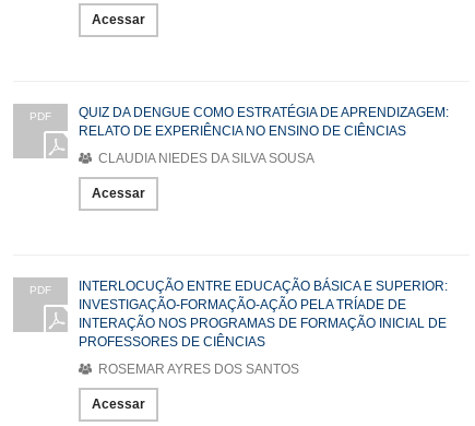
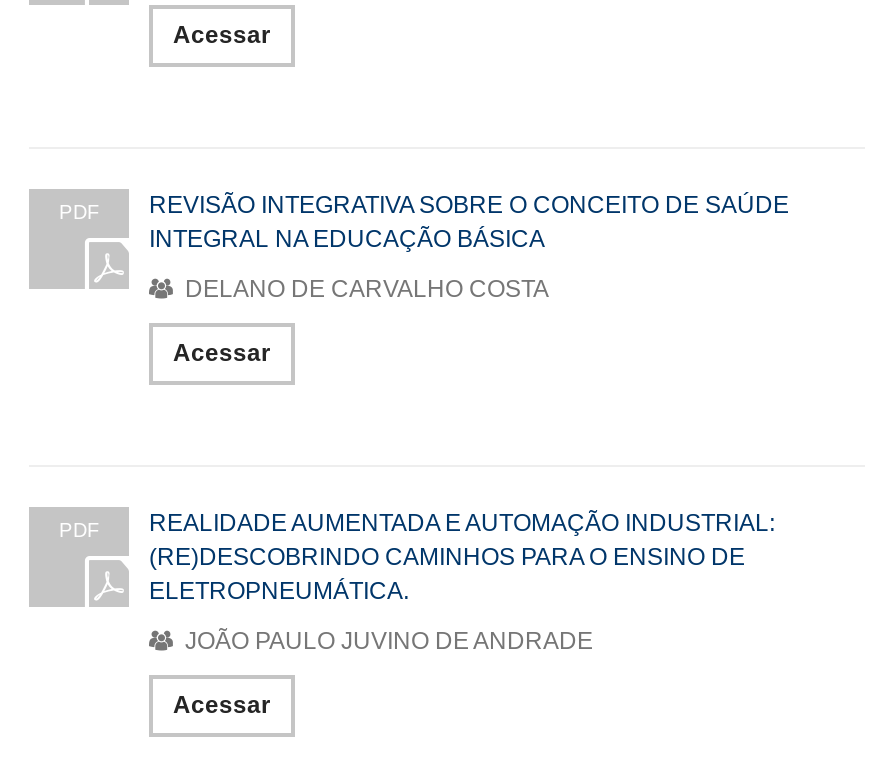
- QUIZ DA DENGUE COMO ESTRATÉGIA DE APRENDIZAGEM:
- RELATO DE EXPERIÊNCIA NO ENSINO DE CIÊNCIAS
+ REVISÃO INTEGRATIVA SOBRE O CONCEITO DE SAÚDE
+ INTEGRAL NA EDUCAÇÃO BÁSICA

- CLAUDIA NIEDES DA SILVA SOUSA
+ DELANO DE CARVALHO COSTA

- INTERLOCUÇÃO ENTRE EDUCAÇÃO BÁSICA E SUPERIOR:
- INVESTIGAÇÃO-FORMAÇÃO-AÇÃO PELA TRÍADE DE
- INTERAÇÃO NOS PROGRAMAS DE FORMAÇÃO INICIAL DE
- PROFESSORES DE CIÊNCIAS
+ REALIDADE AUMENTADA E AUTOMAÇÃO INDUSTRIAL:
+ (RE)DESCOBRINDO CAMINHOS PARA O ENSINO DE
+ ELETROPNEUMÁTICA.

- ROSEMAR AYRES DOS SANTOS
+ JOÃO PAULO JUVINO DE ANDRADE
